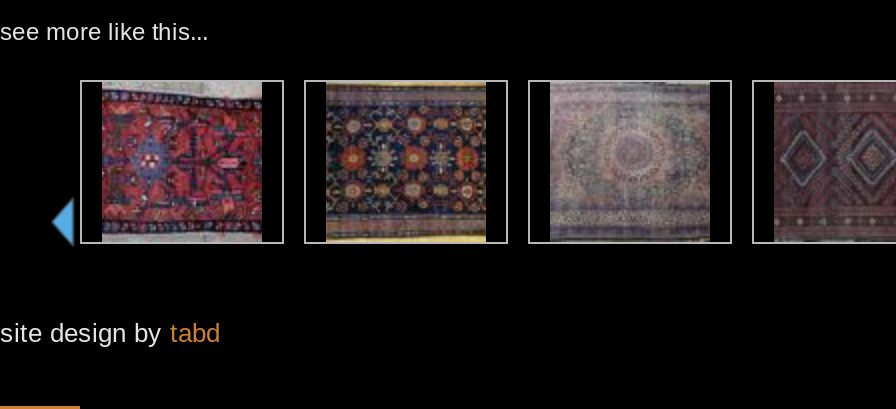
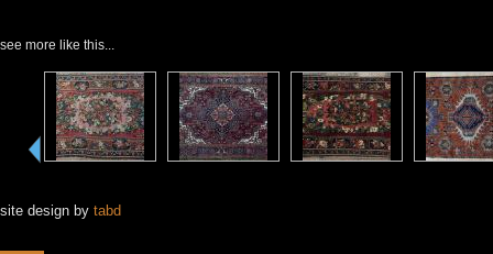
- [image]
+ [image]

- [image]
+ [image]

- [image]
+ [image]

- [image]
+ [image]
